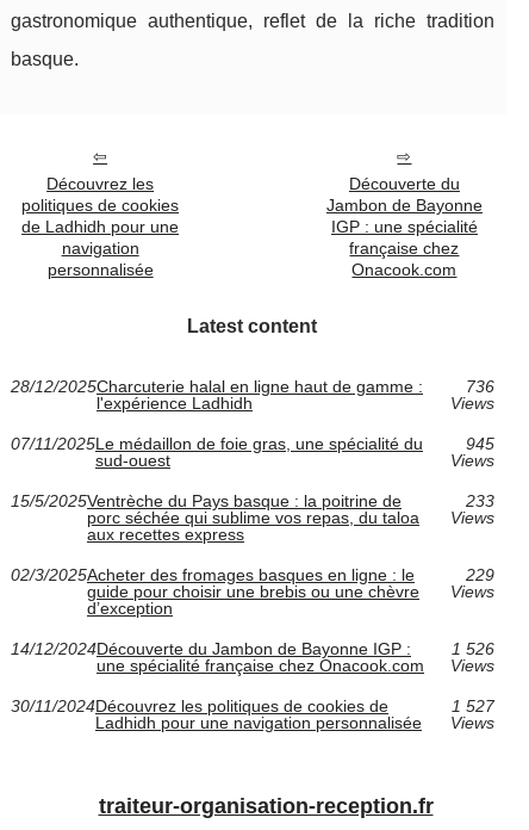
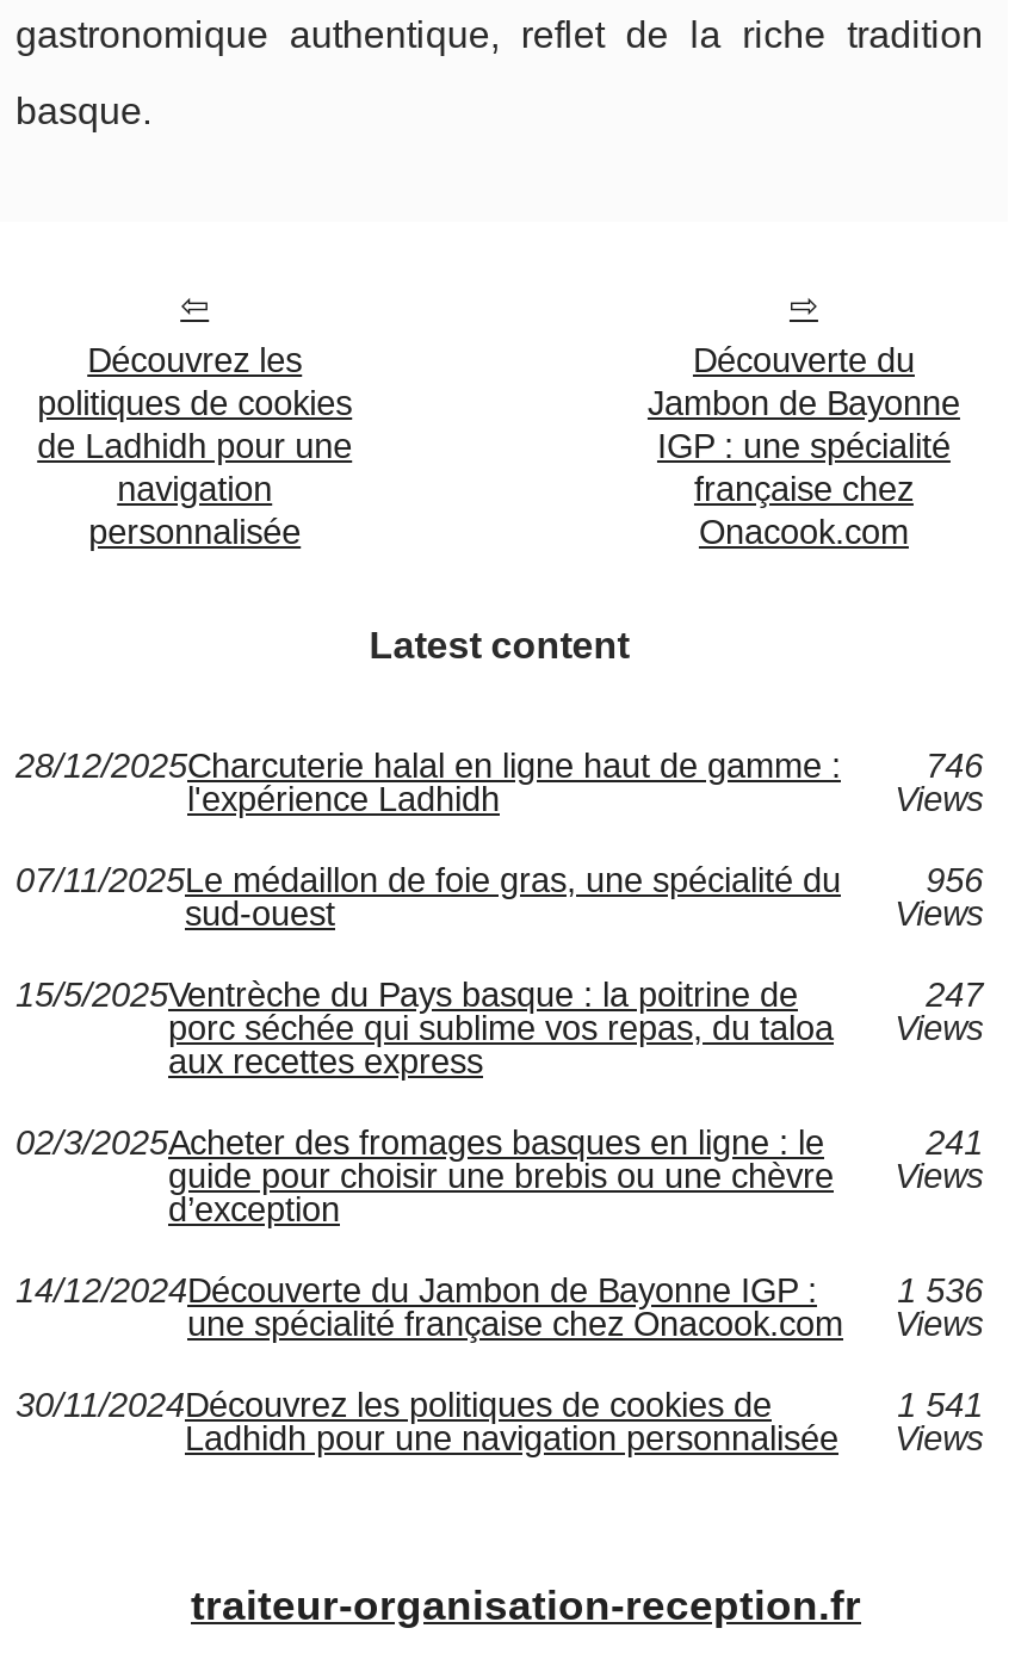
- 736
+ 746

- 945
+ 956

- 233
+ 247

- 229
+ 241

- 1 526
+ 1 536

- 1 527
+ 1 541
